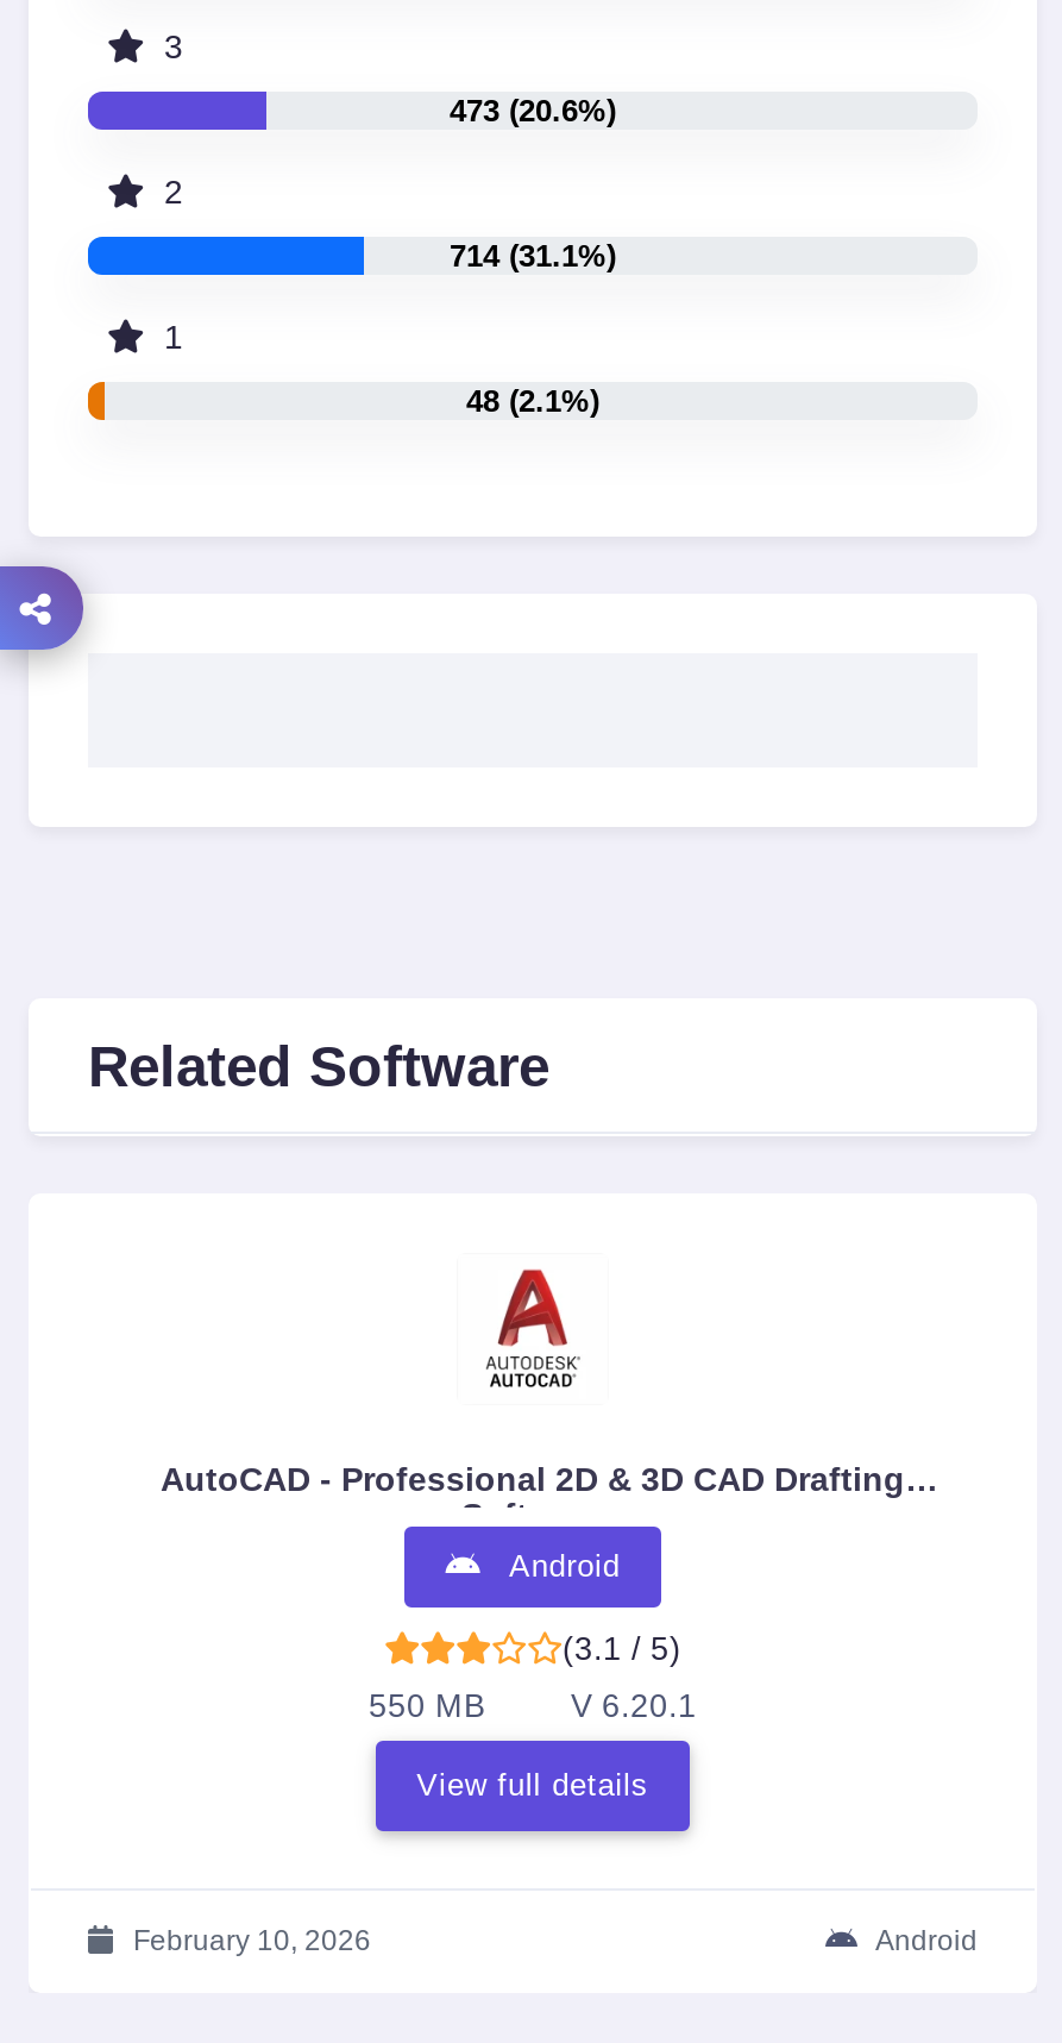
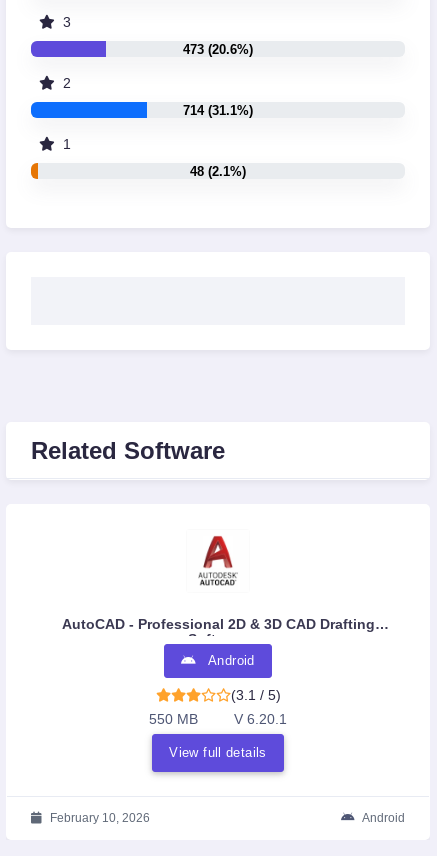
- [image]
